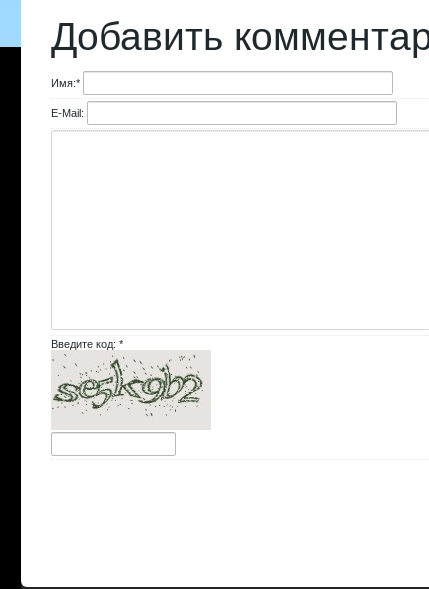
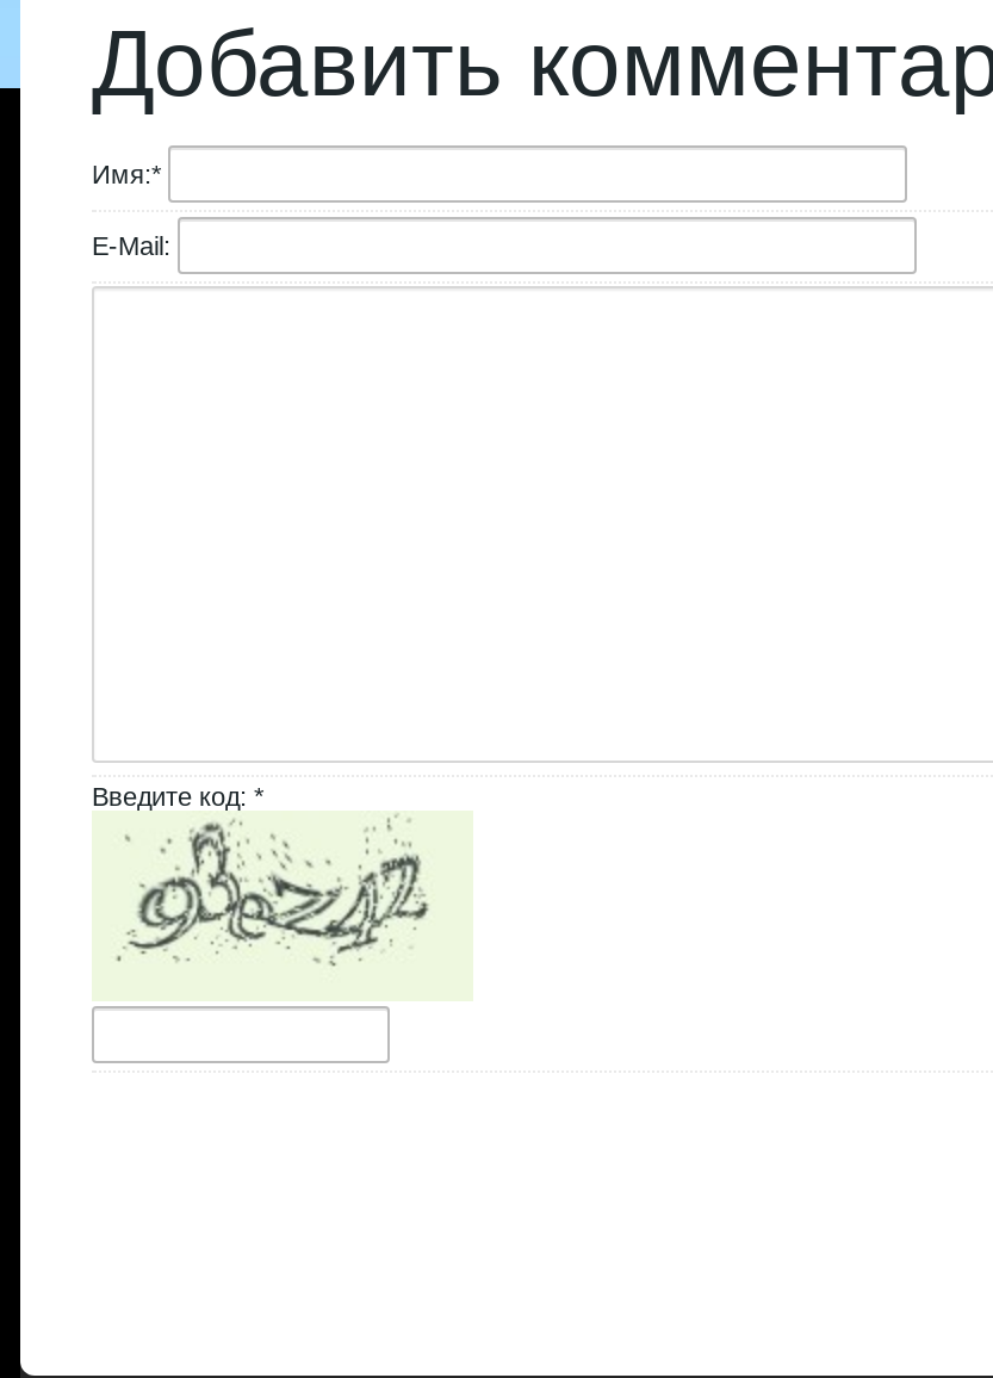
- [image]
+ [image]
